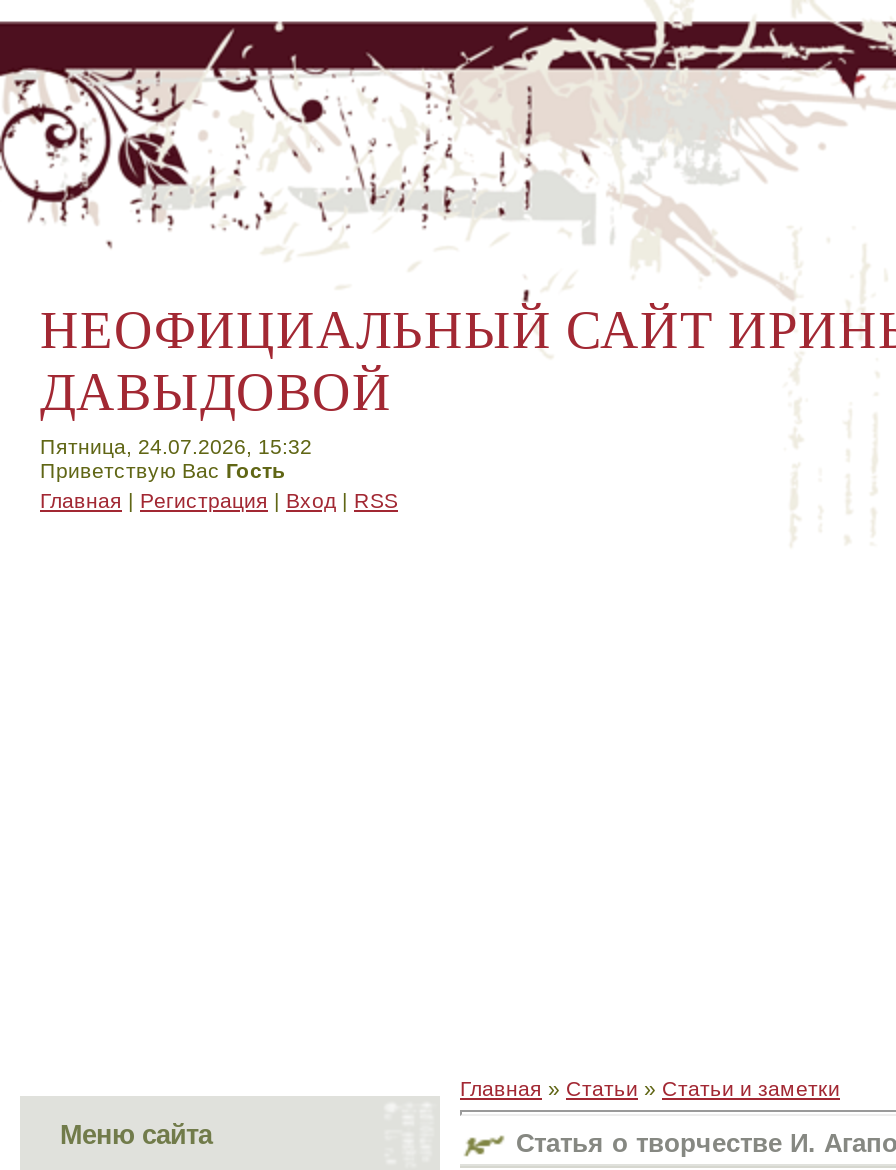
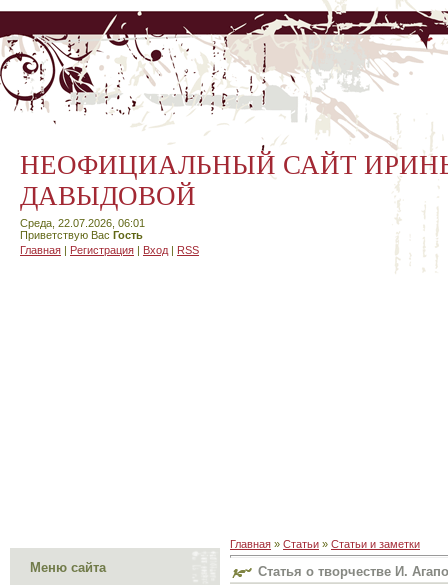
- Пятница, 24.07.2026, 15:32
+ Среда, 22.07.2026, 06:01
